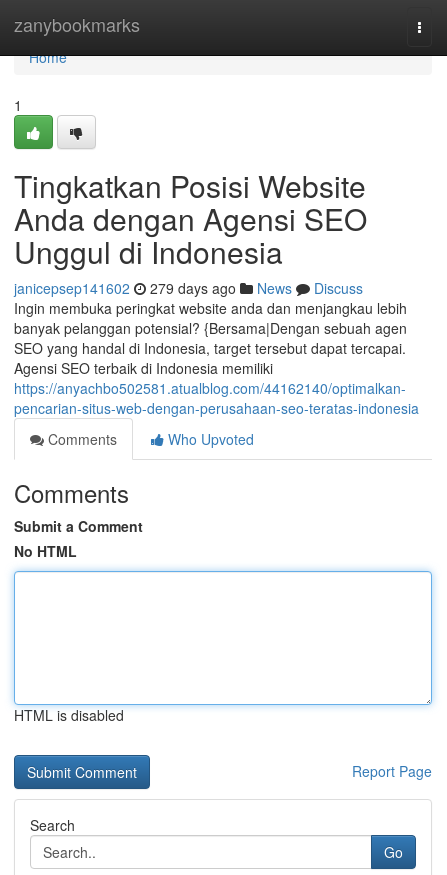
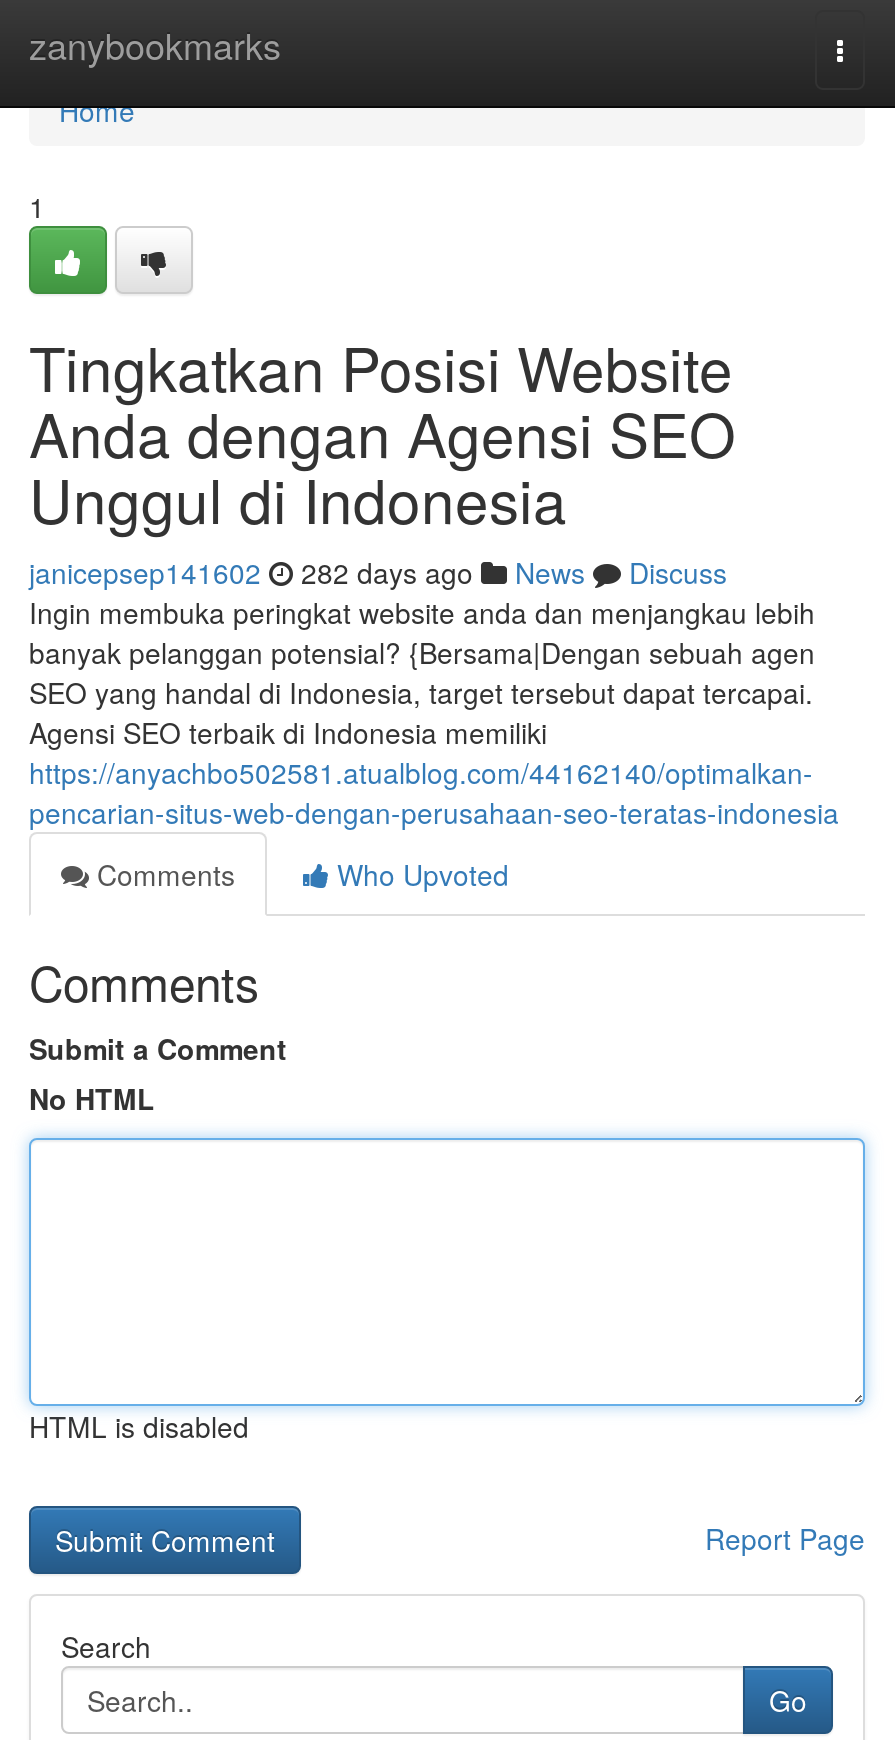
- janicepsep141602 279 days ago News Discuss
+ janicepsep141602 282 days ago News Discuss
